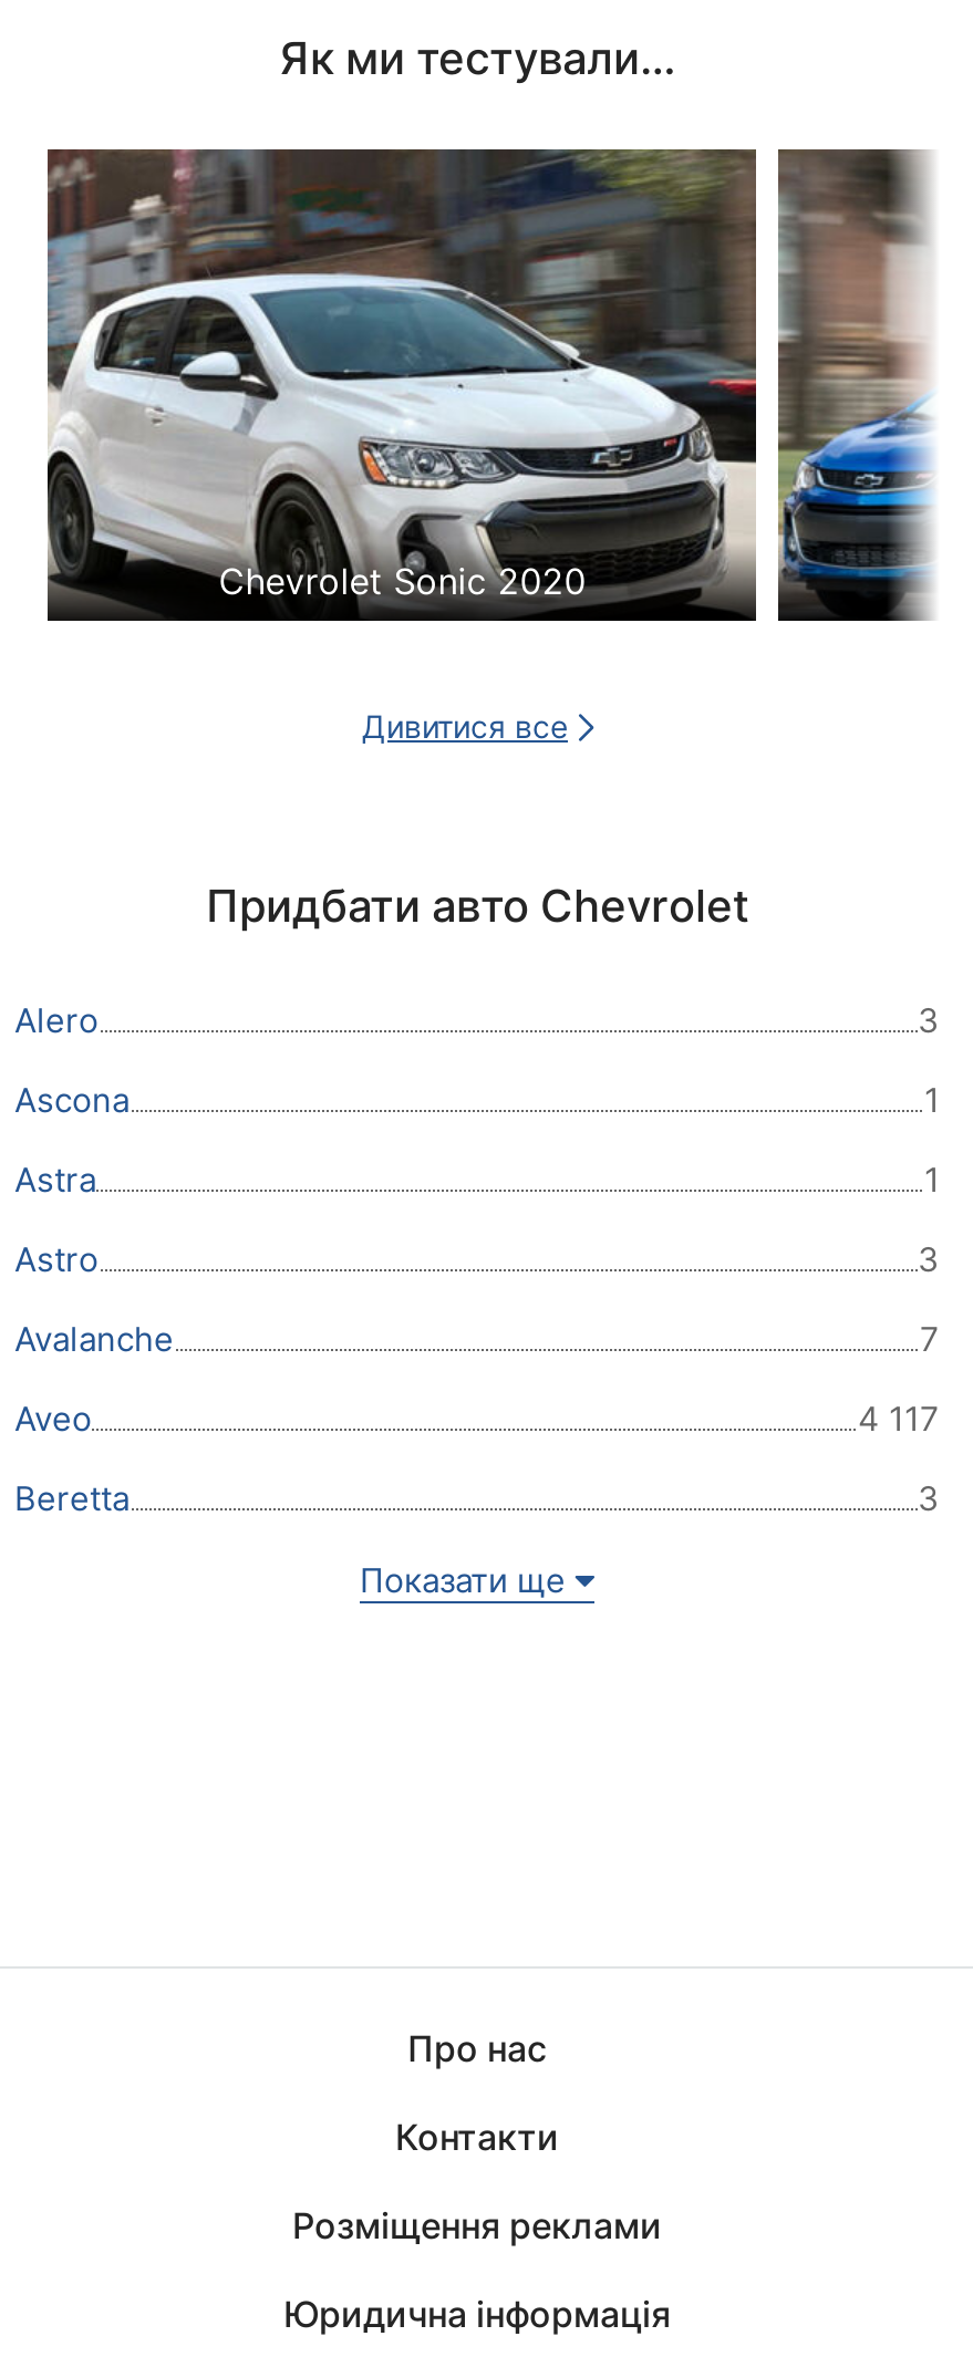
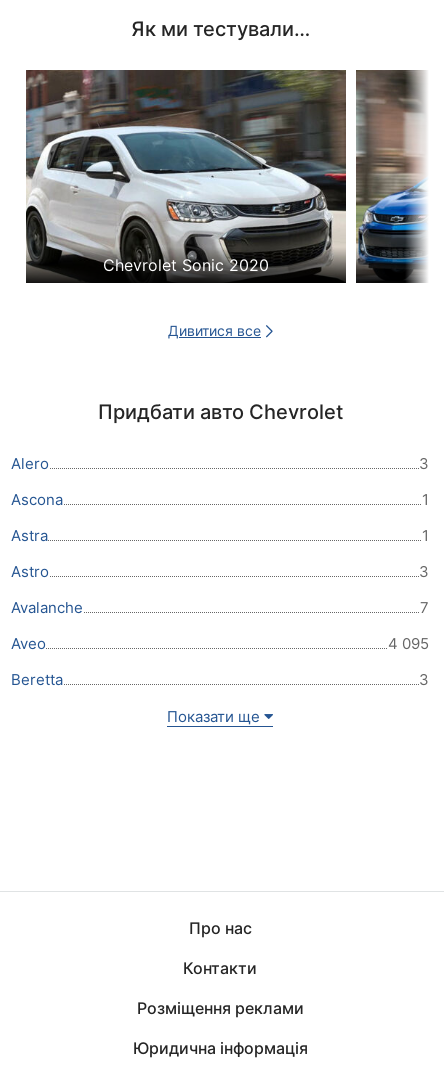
- 4 117
+ 4 095
